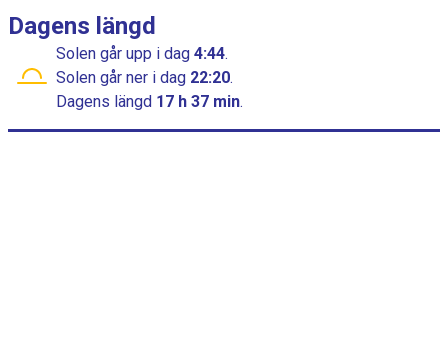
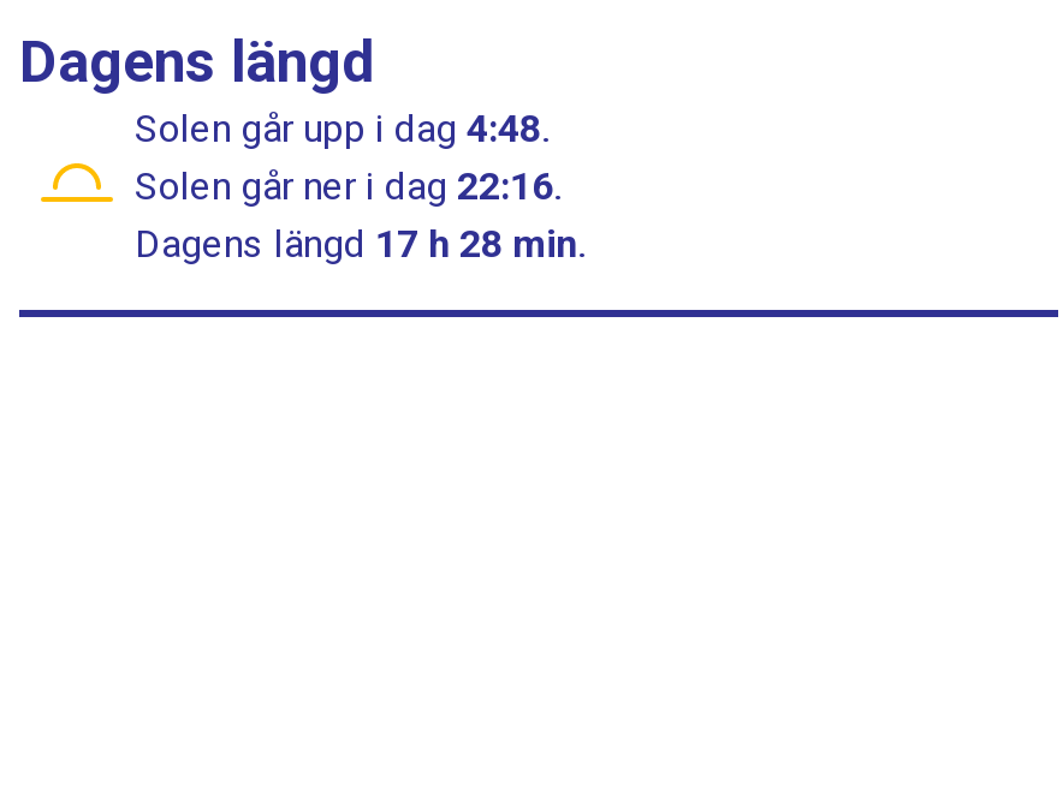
- Solen går upp i dag 4:44.
+ Solen går upp i dag 4:48.

- Solen går ner i dag 22:20.
+ Solen går ner i dag 22:16.

- Dagens längd 17 h 37 min.
+ Dagens längd 17 h 28 min.
